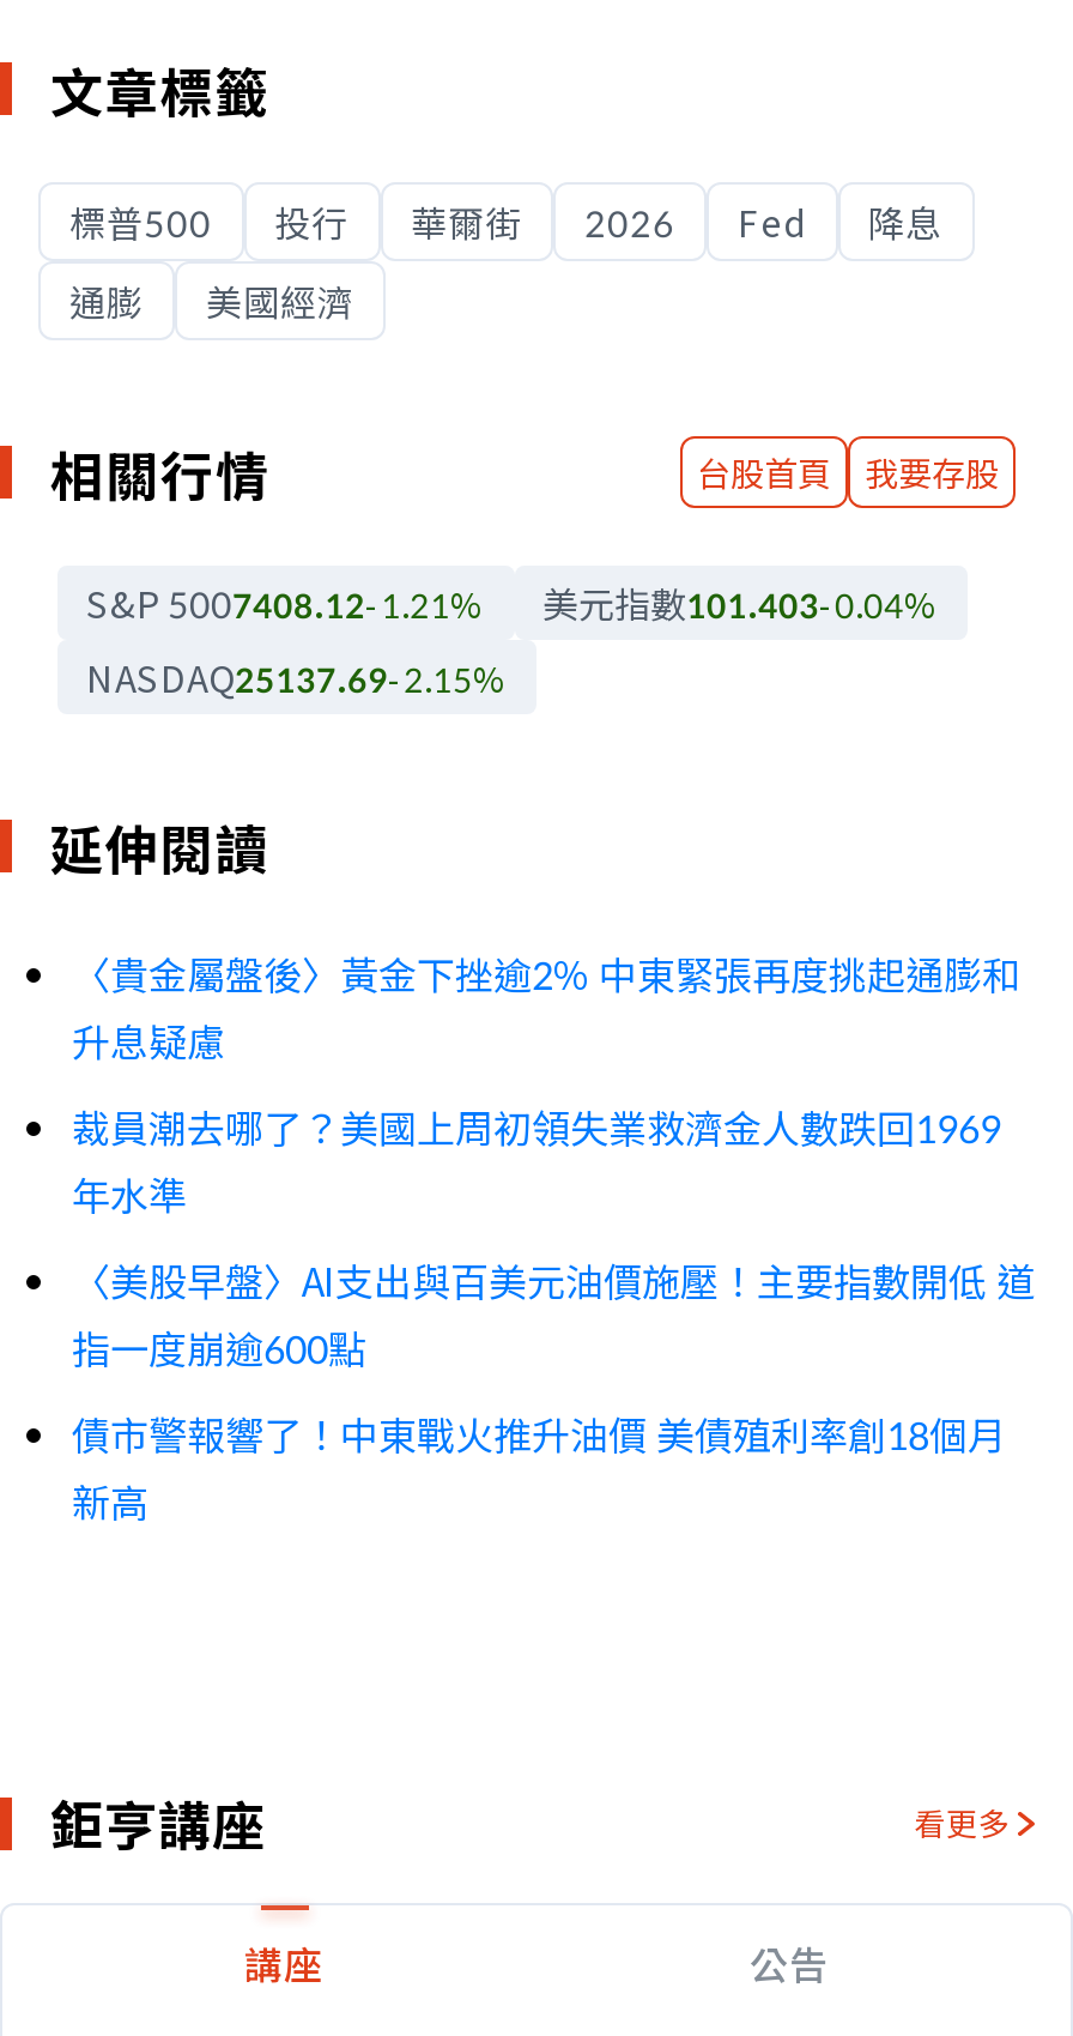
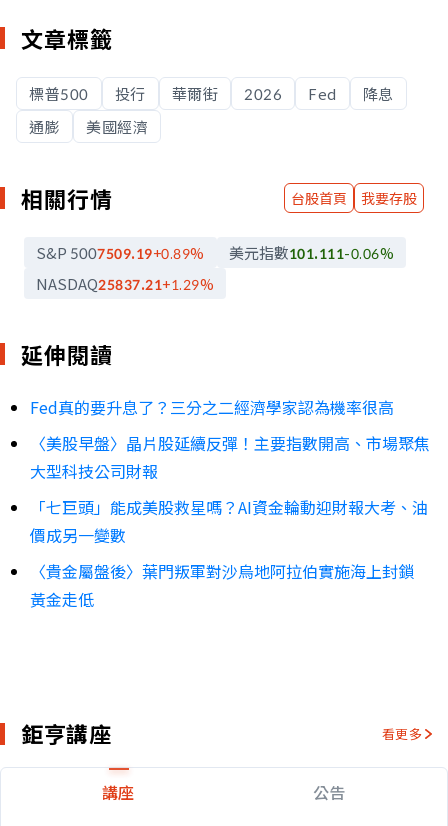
- S&P 5007408.12 -1.21%
+ S&P 5007509.19 +0.89%

- 美元指數101.403-0.04%
+ 美元指數101.111-0.06%

- NASDAQ25137.69-2.15%
+ NASDAQ25837.21+1.29%

- 〈貴金屬盤後〉黃金下挫逾2% 中東緊張再度挑起通膨和
- 升息疑慮
+ Fed真的要升息了？三分之二經濟學家認為機率很高

- 裁員潮去哪了？美國上周初領失業救濟金人數跌回1969
- 年水準
+ 〈美股早盤〉晶片股延續反彈！主要指數開高、市場聚焦
+ 大型科技公司財報

- 〈美股早盤〉AI支出與百美元油價施壓！主要指數開低 道
- 指一度崩逾600點
+ 「七巨頭」能成美股救星嗎？AI資金輪動迎財報大考、油
+ 價成另一變數

- 債市警報響了！中東戰火推升油價 美債殖利率創18個月
- 新高
+ 〈貴金屬盤後〉葉門叛軍對沙烏地阿拉伯實施海上封鎖
+ 黃金走低
